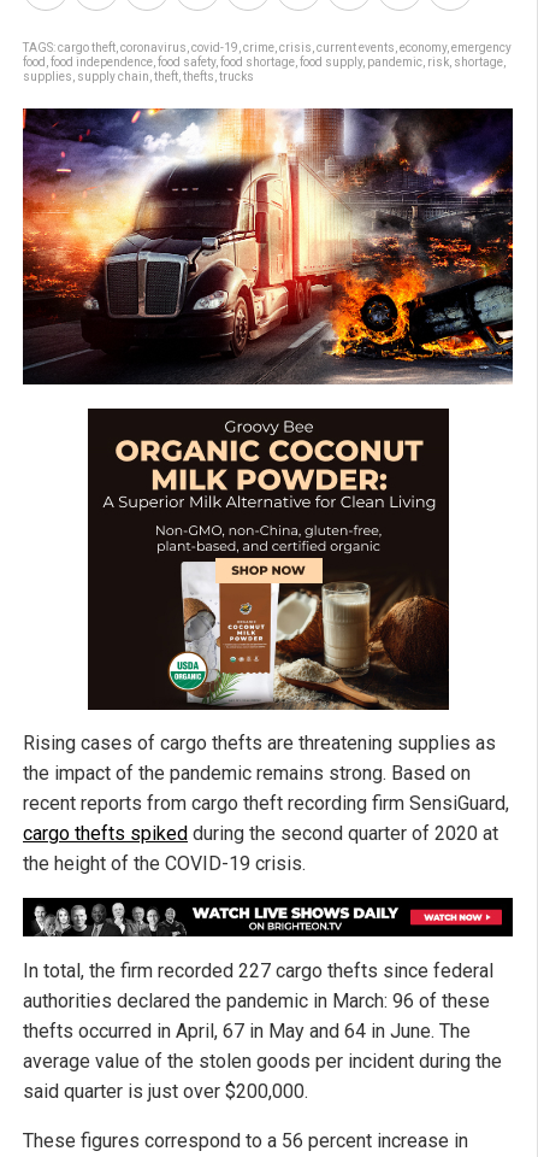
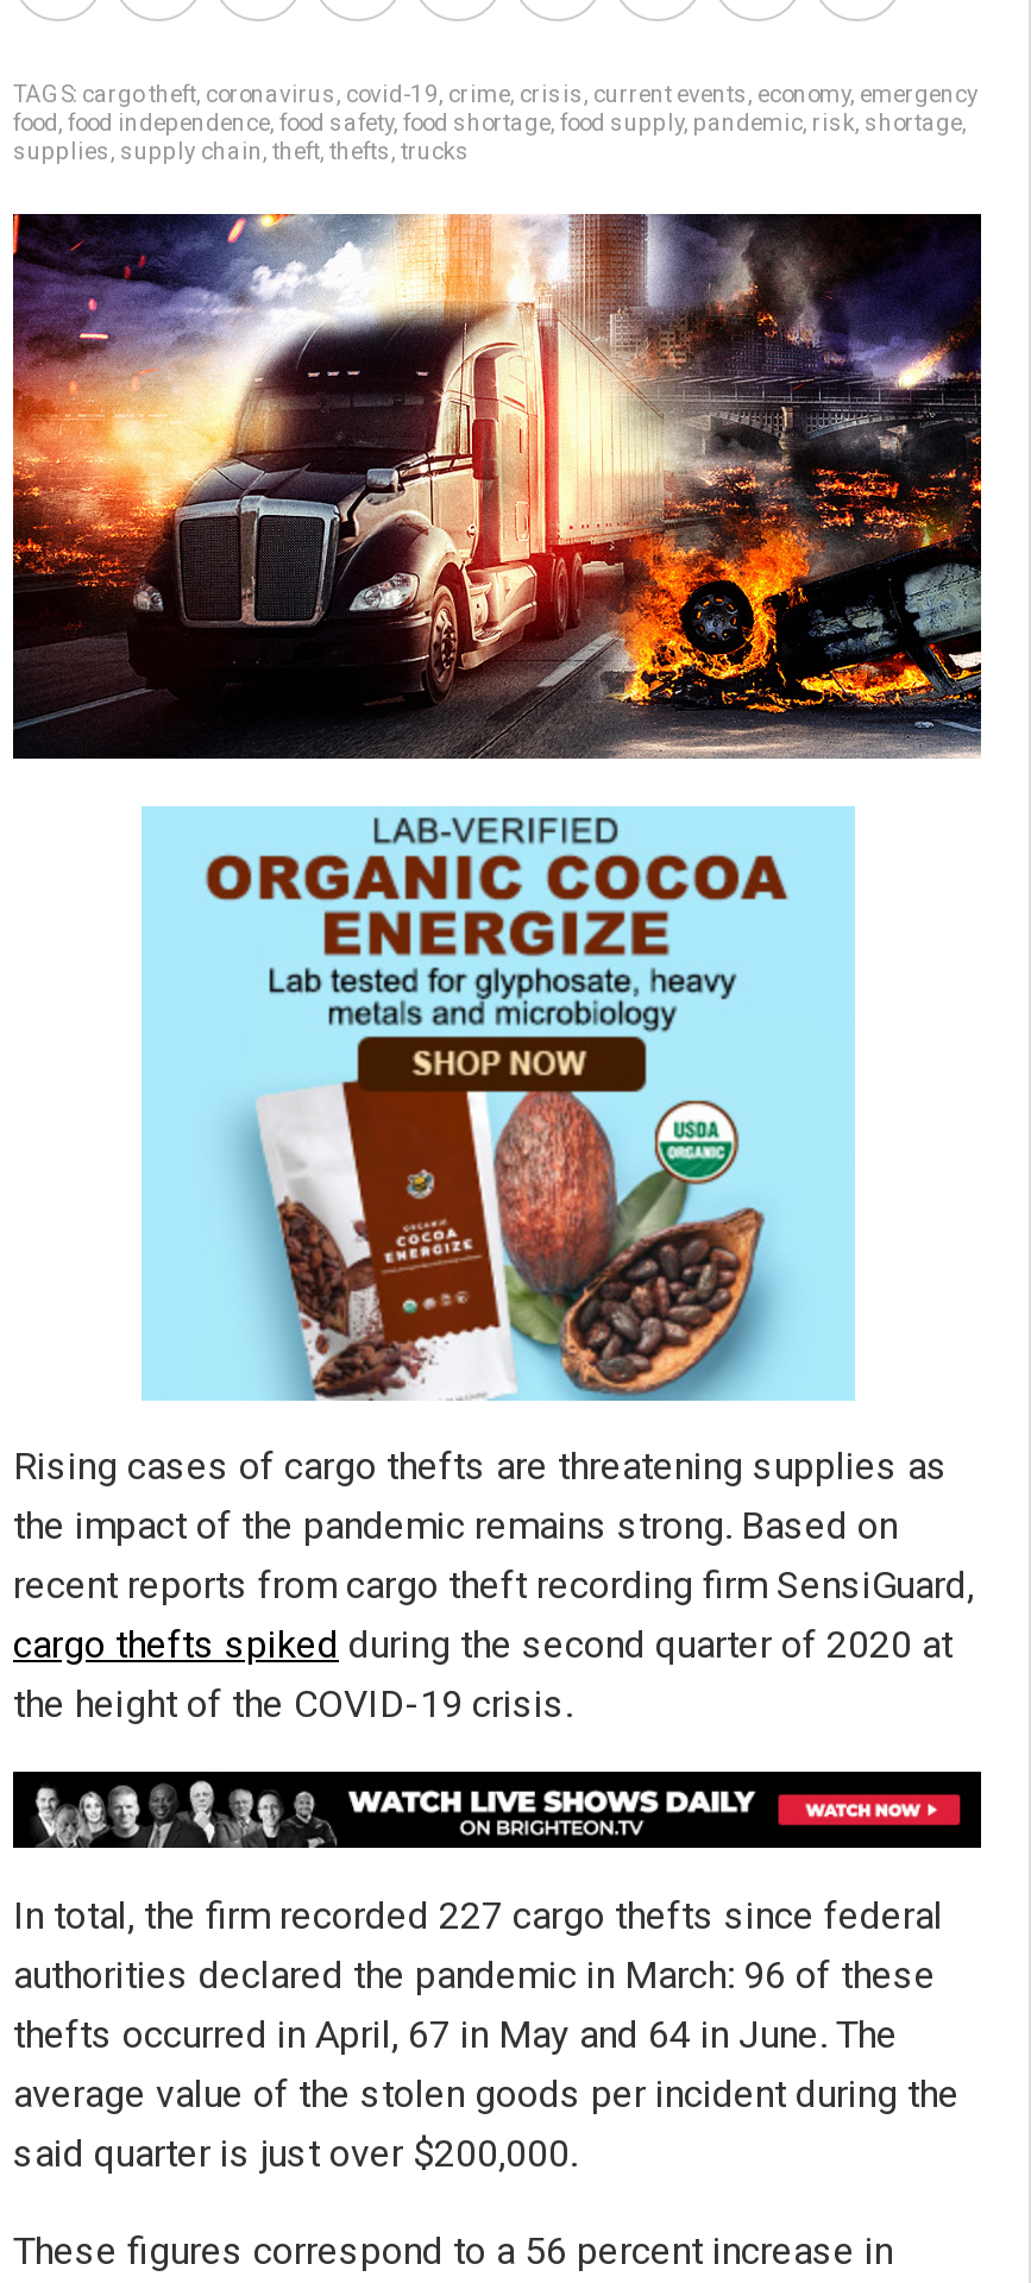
- [image]
+ [image]
